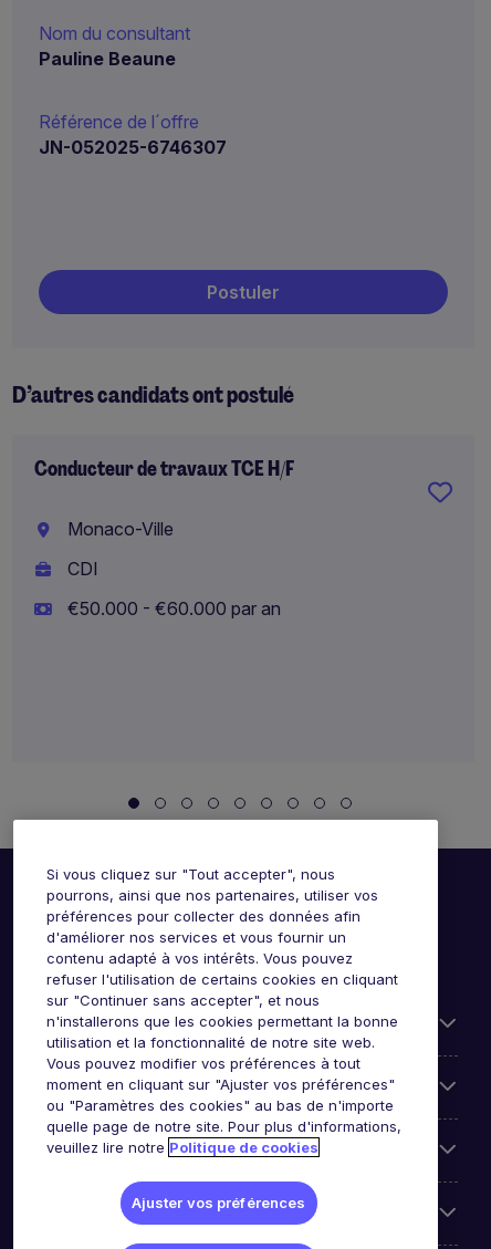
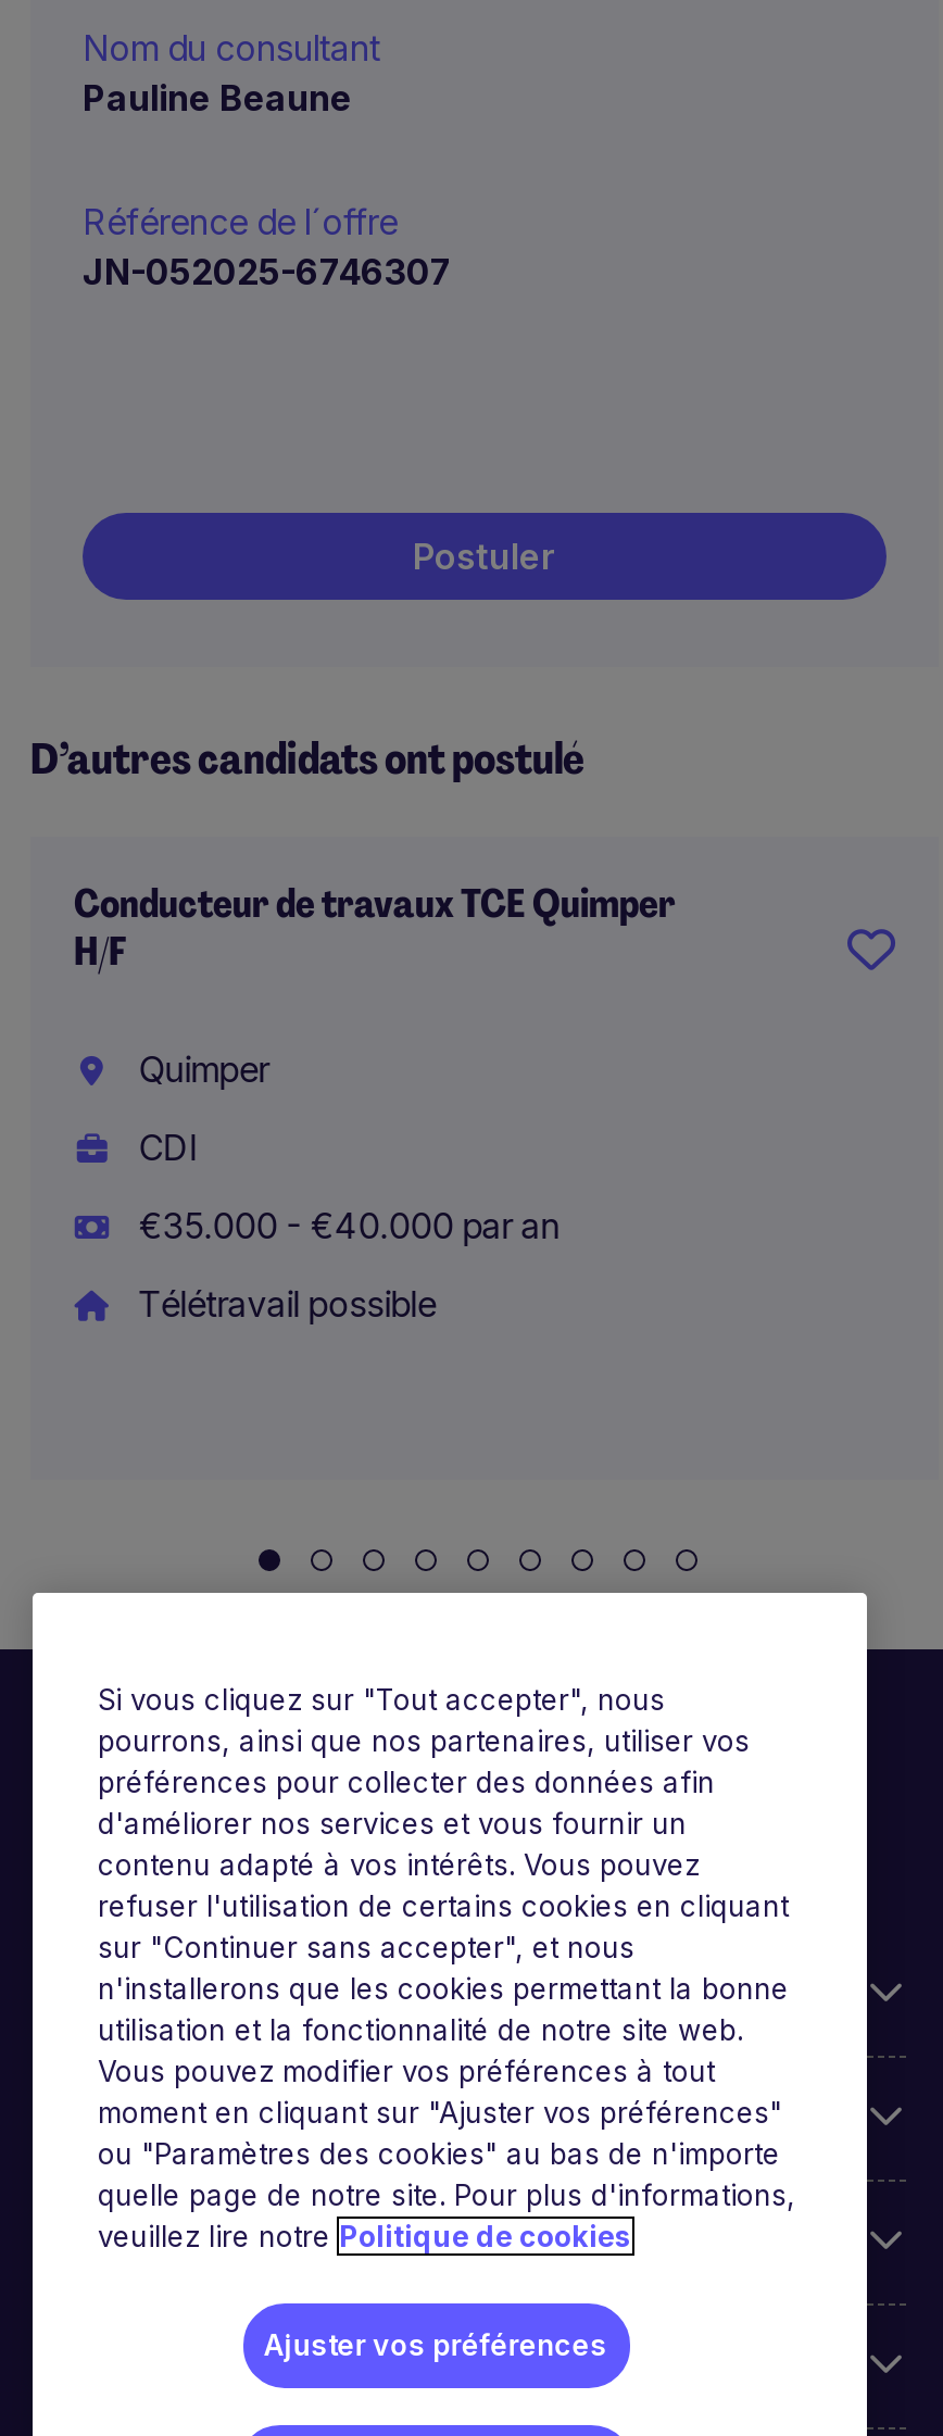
- Conducteur de travaux TCE H/F
+ Conducteur de travaux TCE Quimper
+ H/F

- Monaco-Ville
+ Quimper

moved down: CDI

- €50.000 - €60.000 par an
+ €35.000 - €40.000 par an
+ Télétravail possible
